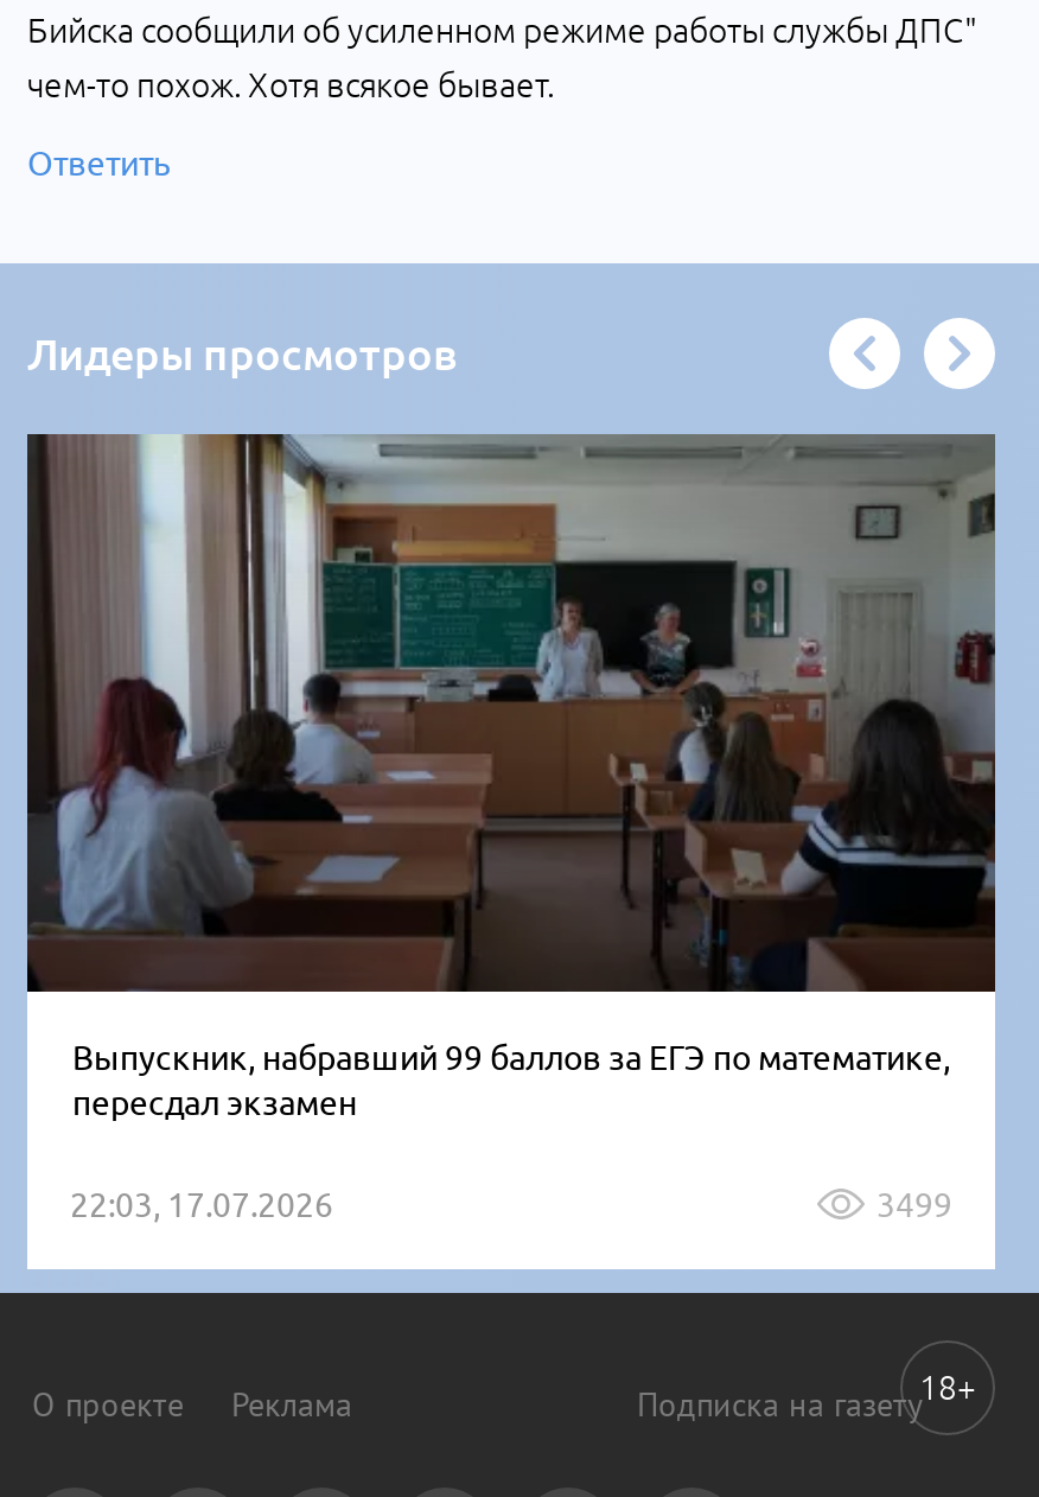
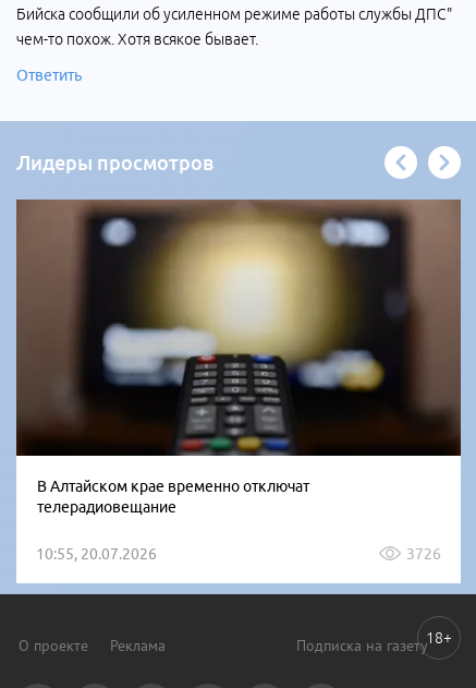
- [image]
- Выпускник, набравший 99 баллов за ЕГЭ по математике,
- пересдал экзамен
+ [image]
+ В Алтайском крае временно отключат
+ телерадиовещание

- 22:03, 17.07.2026
- 3499
+ 10:55, 20.07.2026
+ 3726
